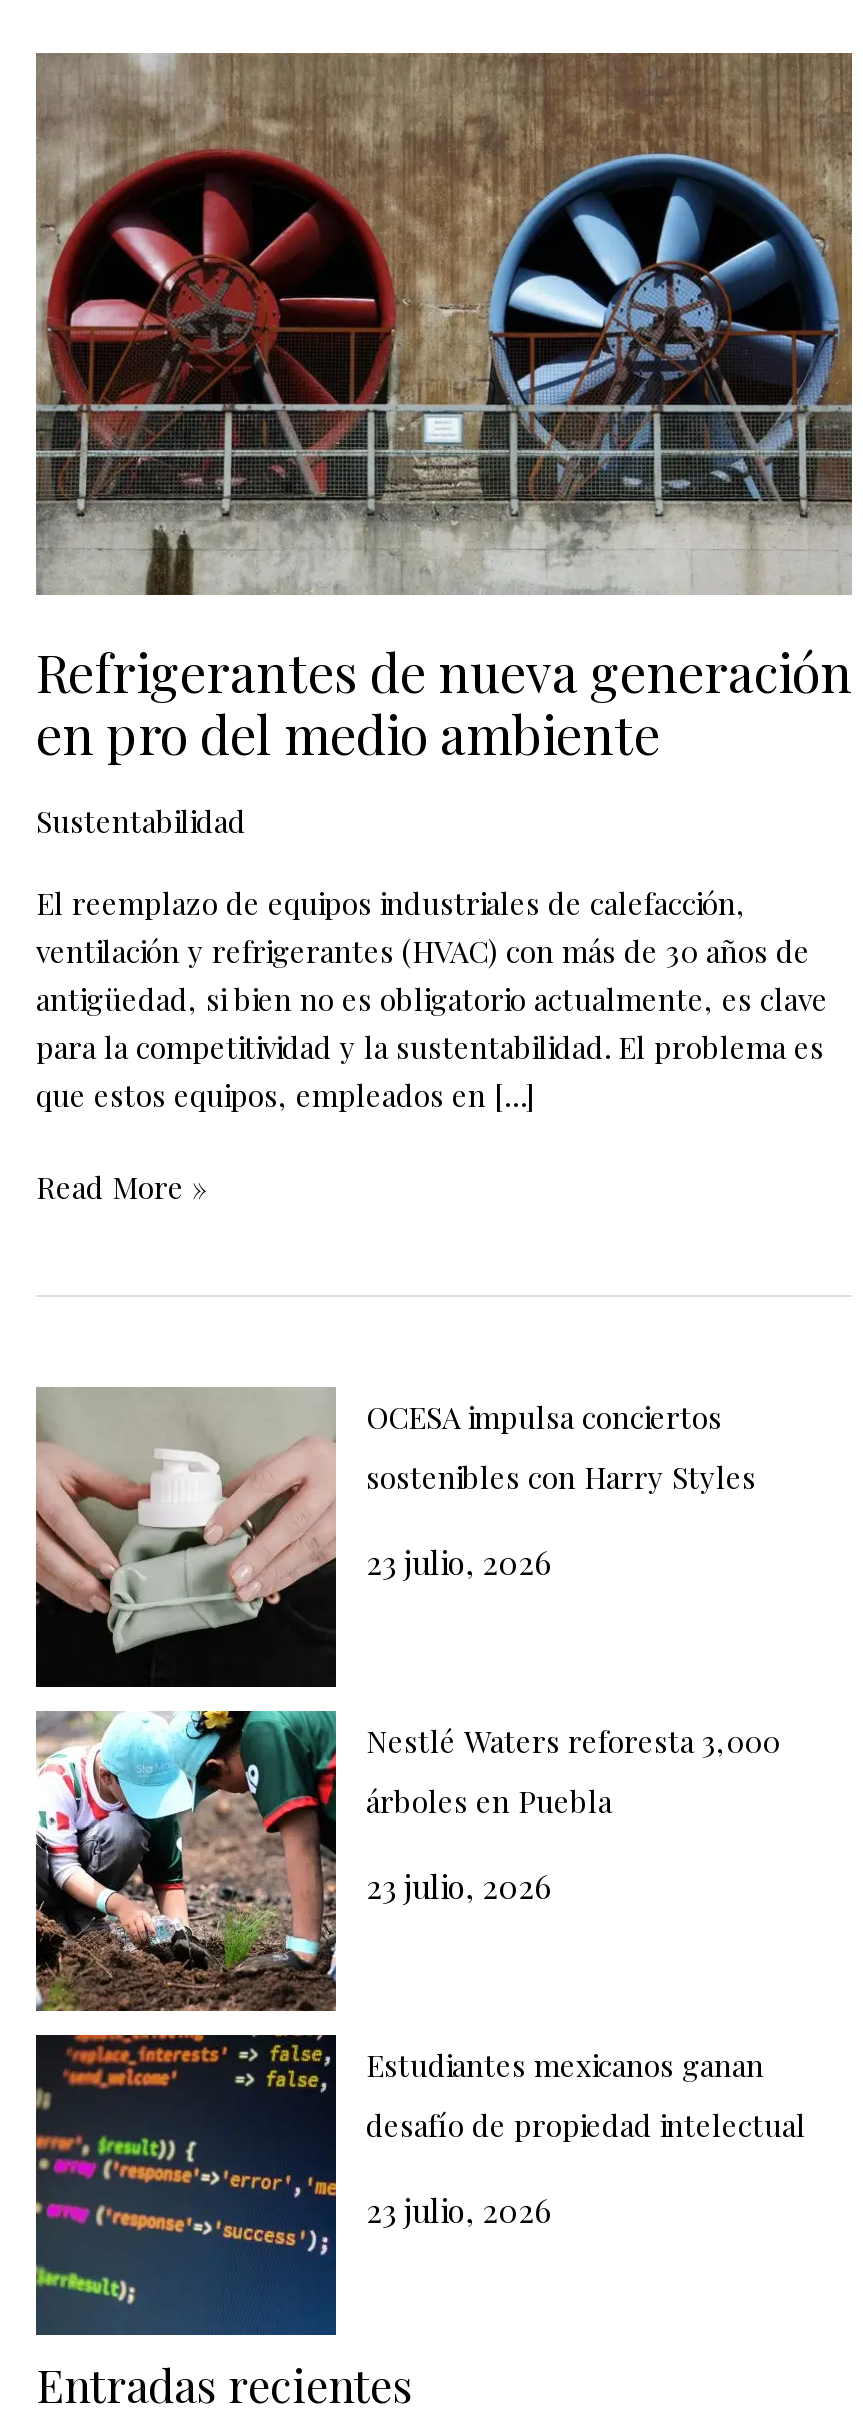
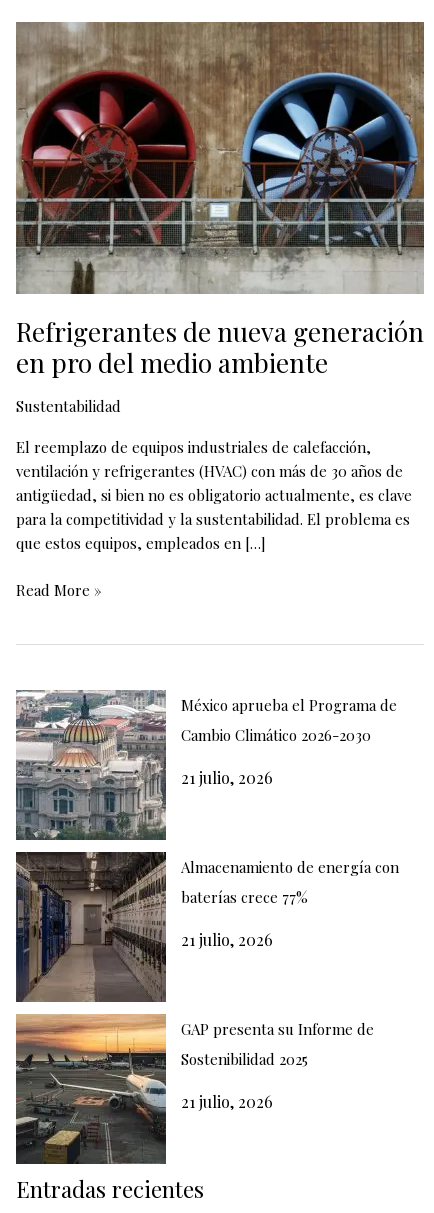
- [image]
- OCESA impulsa conciertos
+ [image]
+ México aprueba el Programa de

- sostenibles con Harry Styles
+ Cambio Climático 2026-2030

- 23 julio, 2026
+ 21 julio, 2026

- [image]
- Nestlé Waters reforesta 3,000
+ [image]
+ Almacenamiento de energía con

- árboles en Puebla
+ baterías crece 77%

- 23 julio, 2026
+ 21 julio, 2026

- [image]
- Estudiantes mexicanos ganan
+ [image]
+ GAP presenta su Informe de

- desafío de propiedad intelectual
+ Sostenibilidad 2025

- 23 julio, 2026
+ 21 julio, 2026
